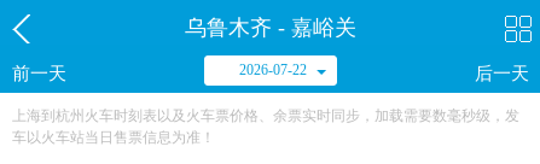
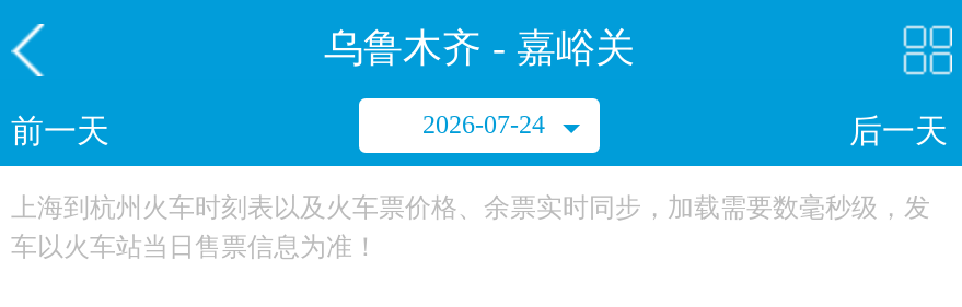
- 2026-07-22
+ 2026-07-24
